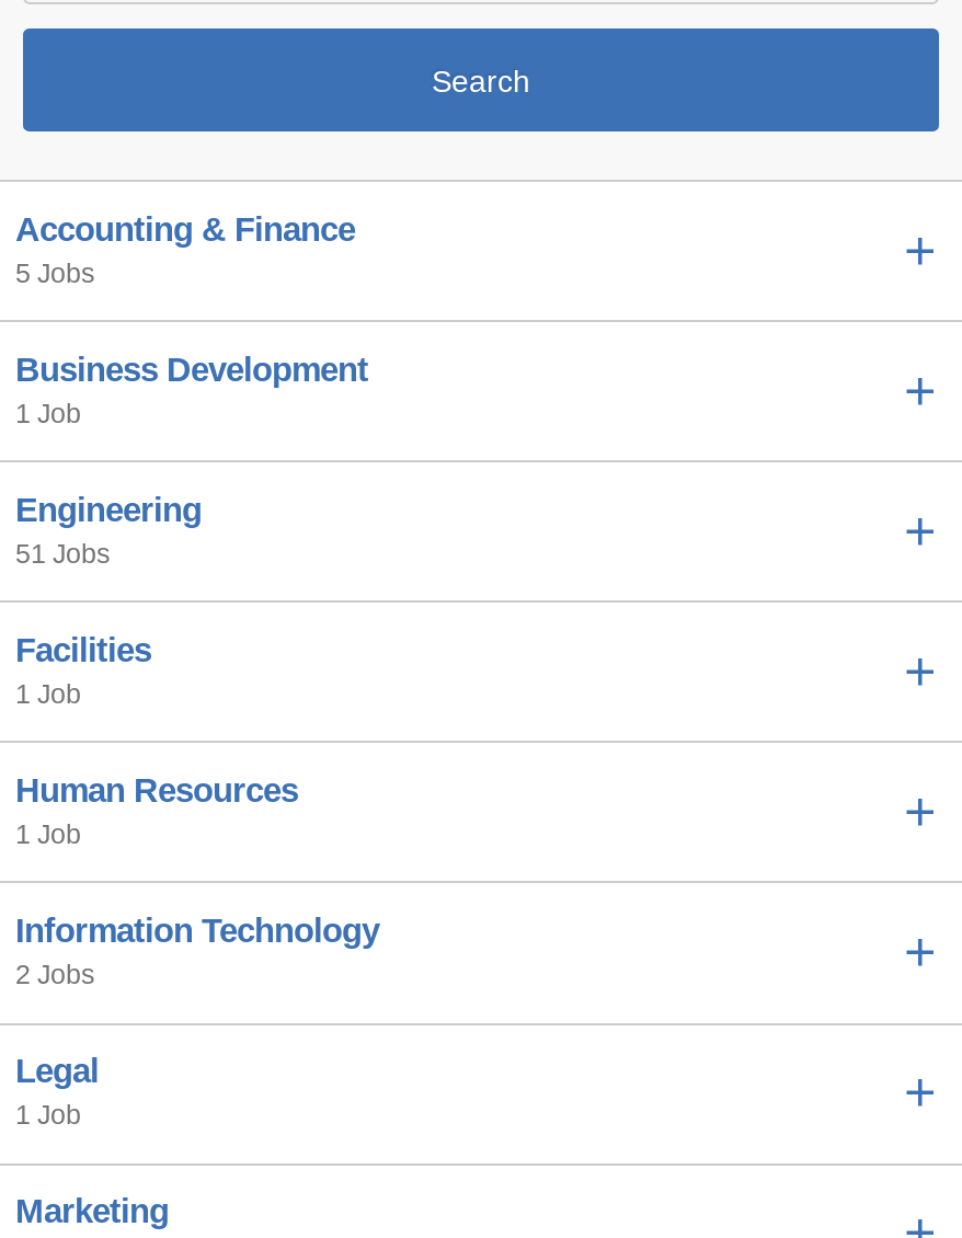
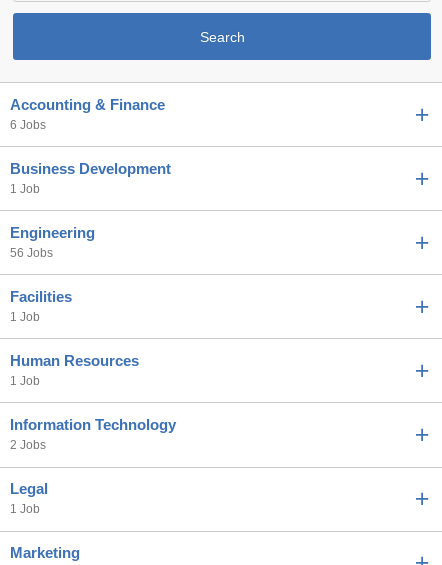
- 5 Jobs
+ 6 Jobs

- 51 Jobs
+ 56 Jobs
